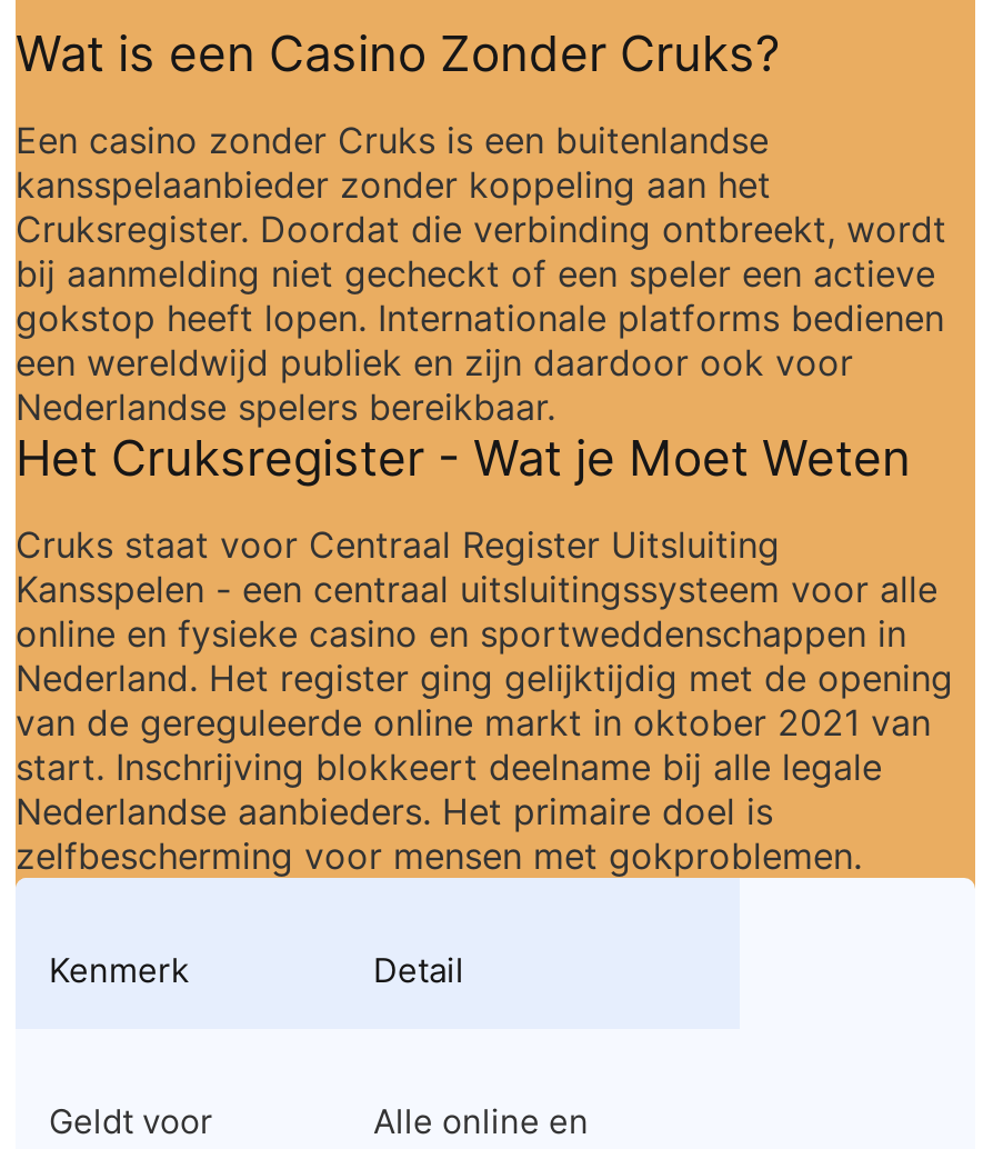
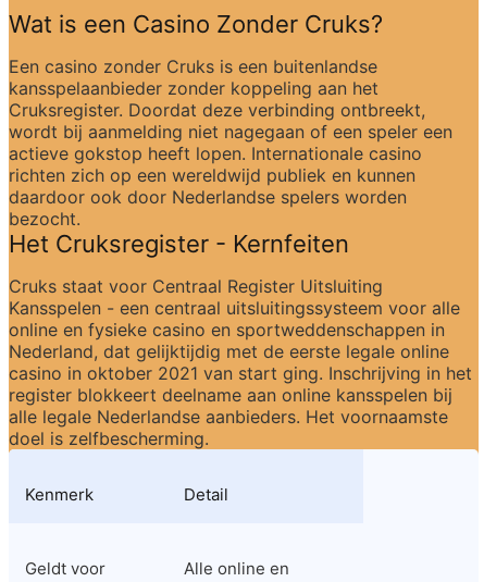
- Cruksregister. Doordat die verbinding ontbreekt, wordt
- bij aanmelding niet gecheckt of een speler een actieve
- gokstop heeft lopen. Internationale platforms bedienen
- een wereldwijd publiek en zijn daardoor ook voor
- Nederlandse spelers bereikbaar.
- Het Cruksregister - Wat je Moet Weten
+ Cruksregister. Doordat deze verbinding ontbreekt,
+ wordt bij aanmelding niet nagegaan of een speler een
+ actieve gokstop heeft lopen. Internationale casino
+ richten zich op een wereldwijd publiek en kunnen
+ daardoor ook door Nederlandse spelers worden
+ bezocht.
+ Het Cruksregister - Kernfeiten

- Nederland. Het register ging gelijktijdig met de opening
- van de gereguleerde online markt in oktober 2021 van
- start. Inschrijving blokkeert deelname bij alle legale
- Nederlandse aanbieders. Het primaire doel is
- zelfbescherming voor mensen met gokproblemen.
+ Nederland, dat gelijktijdig met de eerste legale online
+ casino in oktober 2021 van start ging. Inschrijving in het
+ register blokkeert deelname aan online kansspelen bij
+ alle legale Nederlandse aanbieders. Het voornaamste
+ doel is zelfbescherming.
